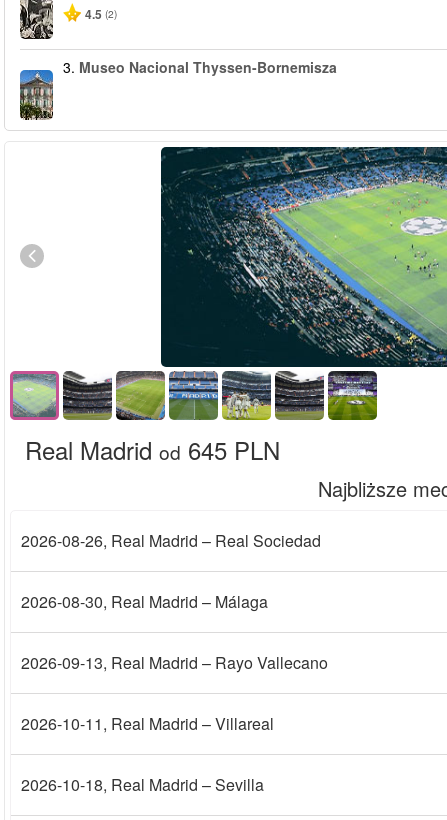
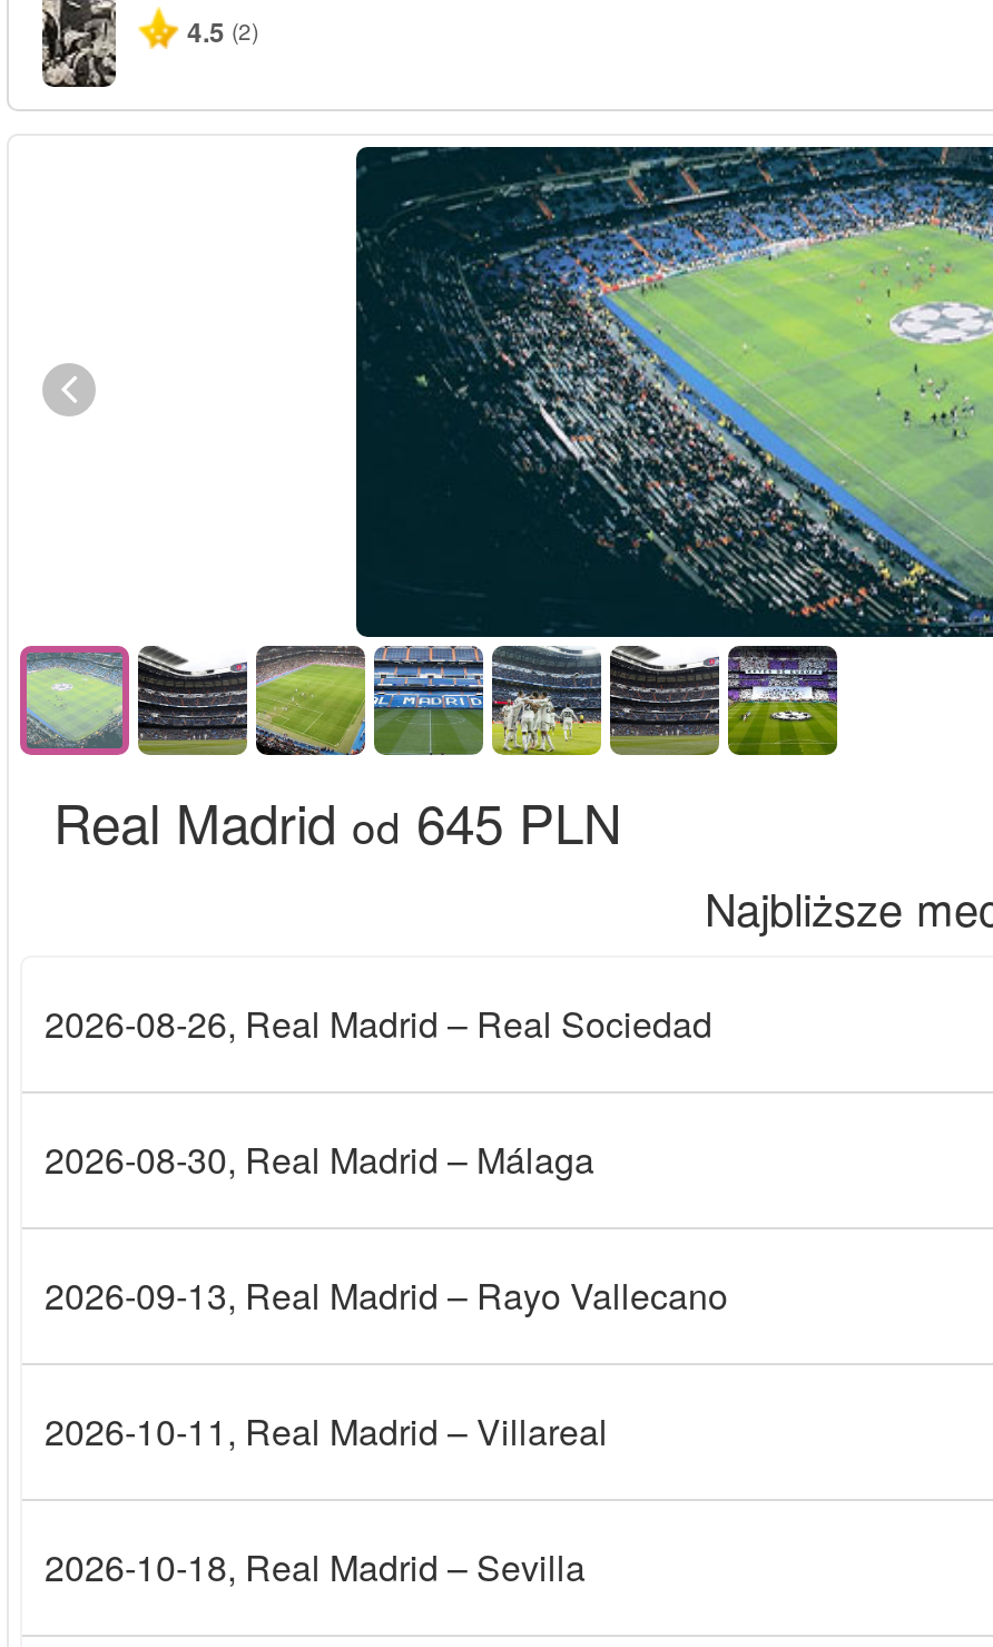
- [image]
- 3. Museo Nacional Thyssen-Bornemisza
